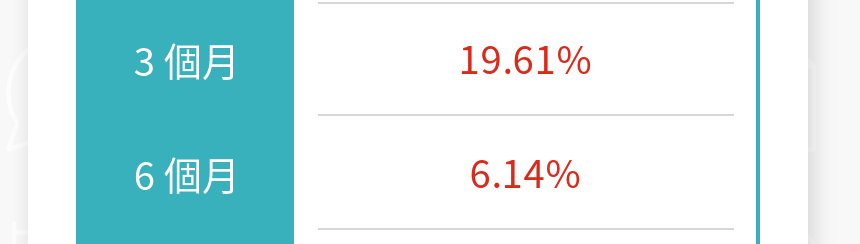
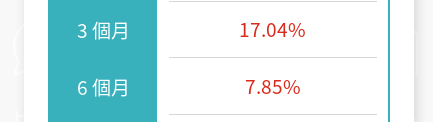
- 19.61%
+ 17.04%

- 6.14%
+ 7.85%
